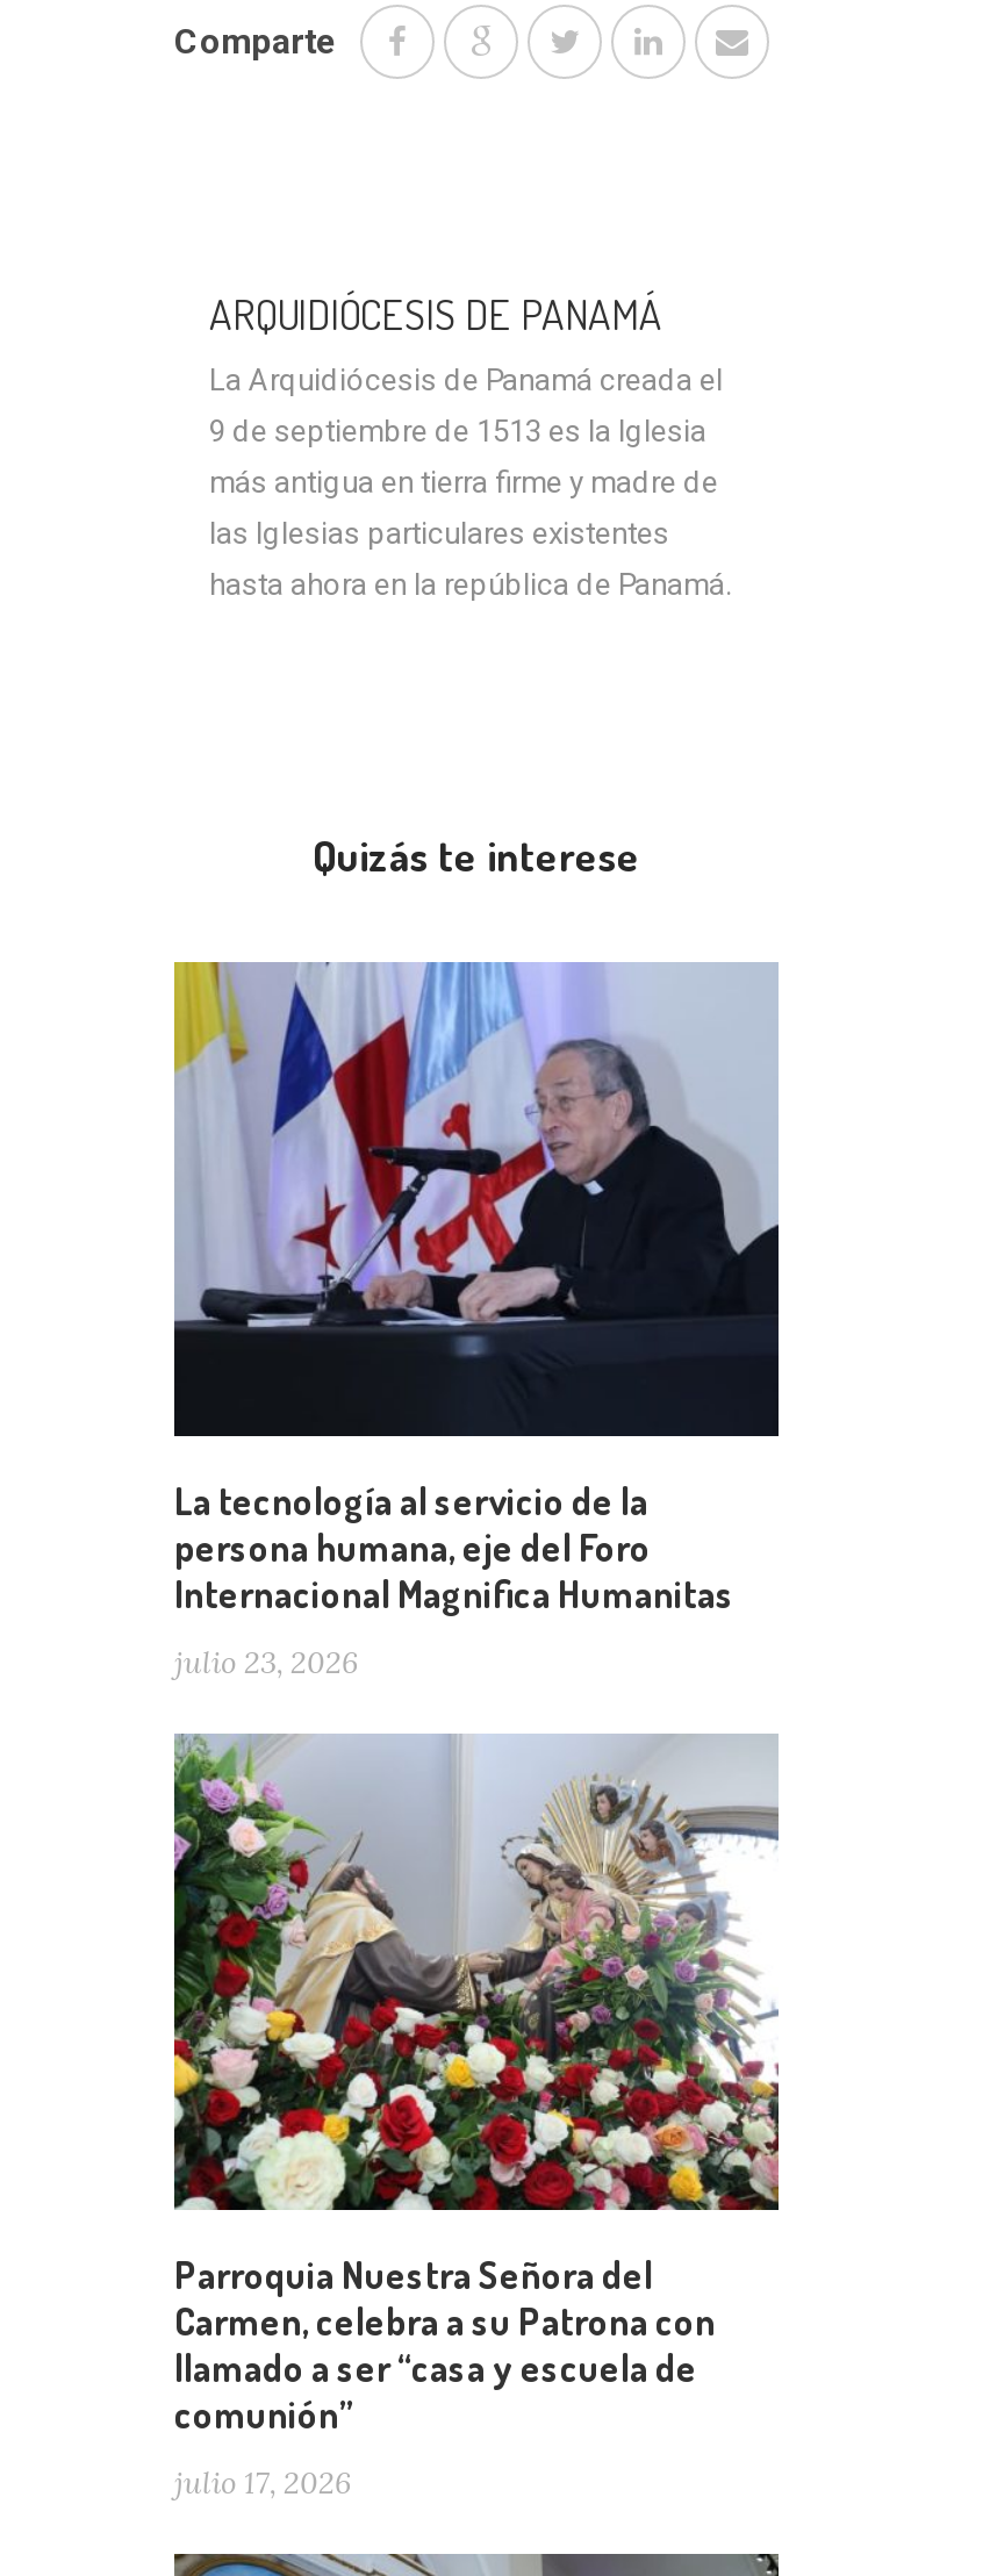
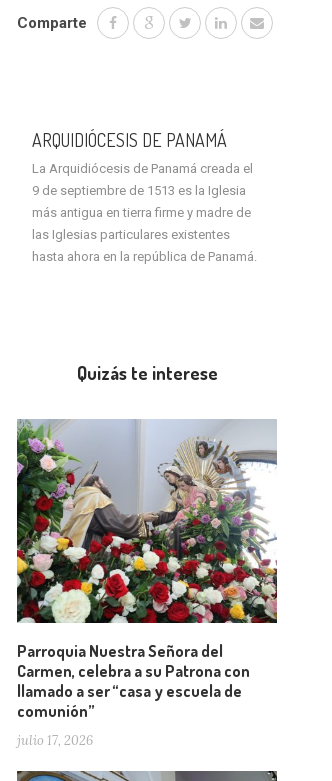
- [image]
- La tecnología al servicio de la
- persona humana, eje del Foro
- Internacional Magnifica Humanitas
- julio 23, 2026
